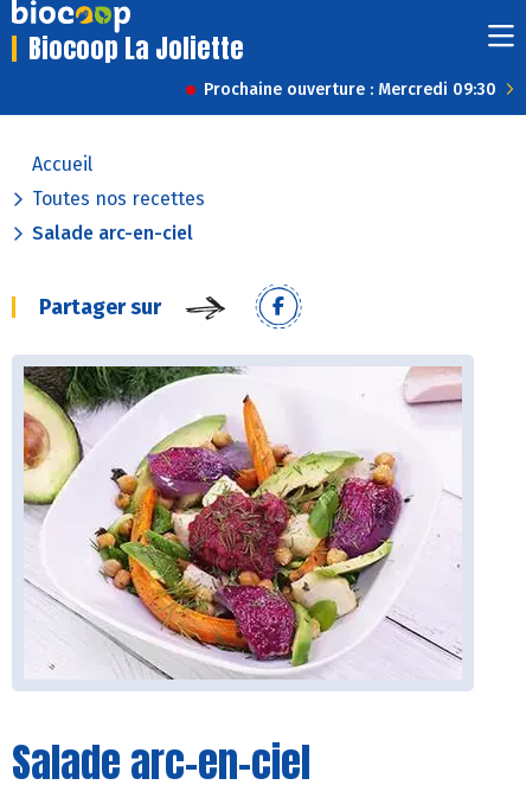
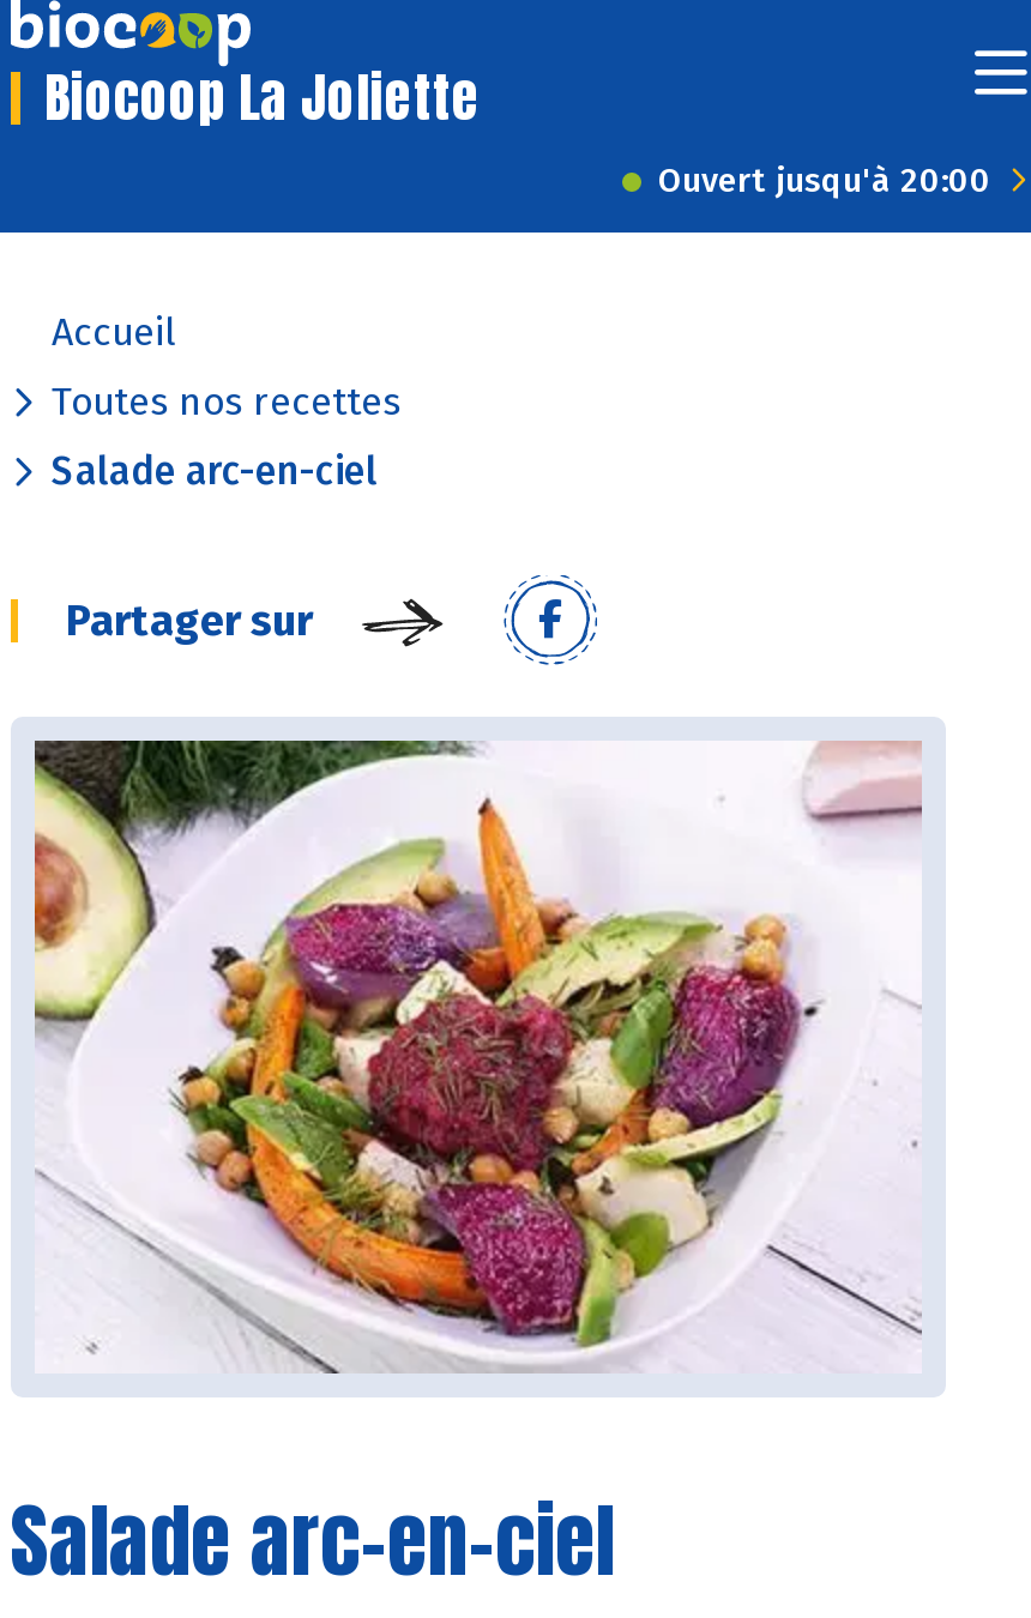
- Prochaine ouverture : Mercredi 09:30
+ Ouvert jusqu'à 20:00
